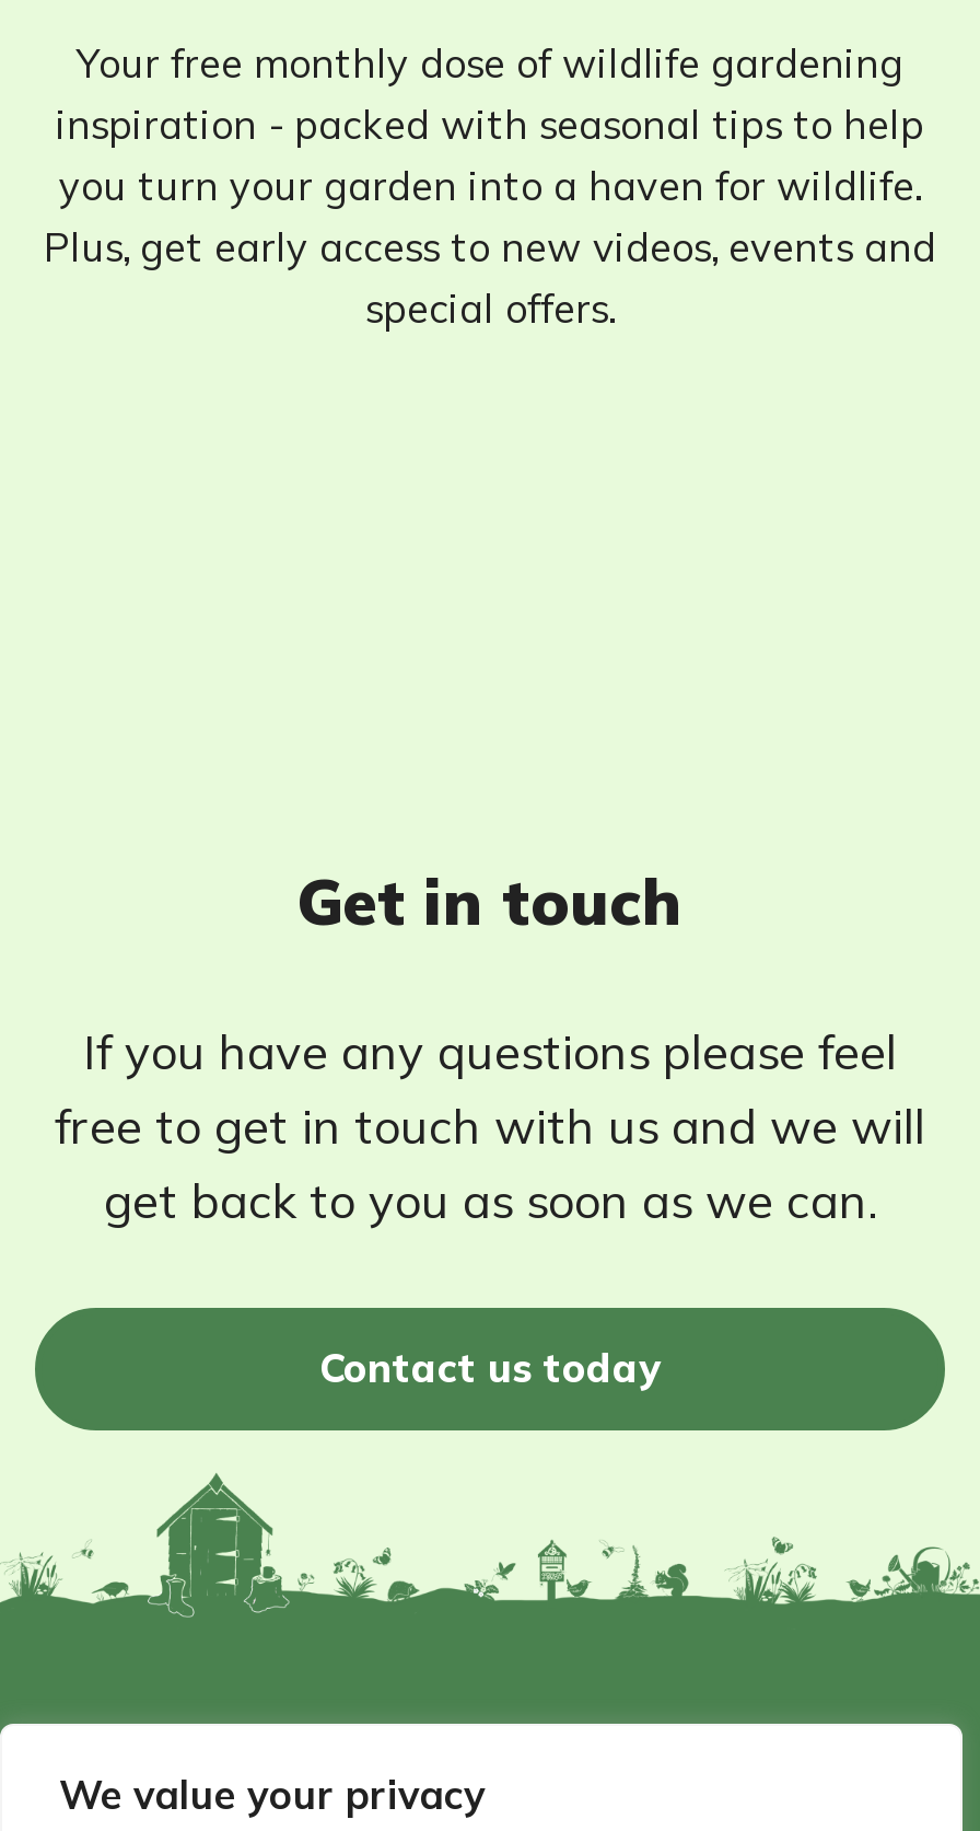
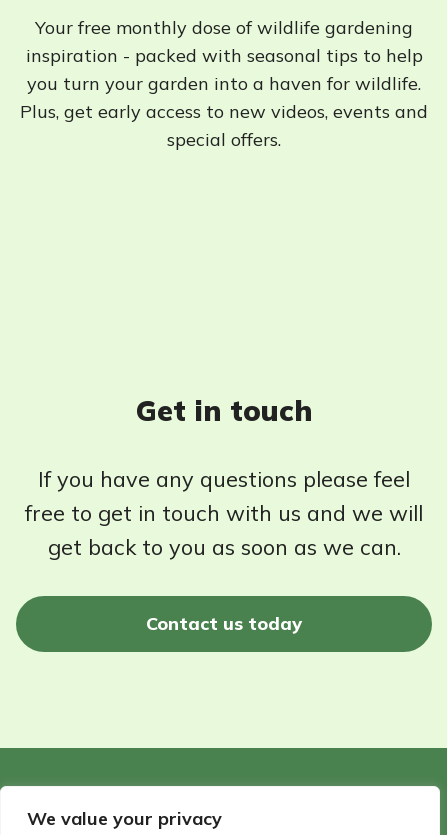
- [image]
